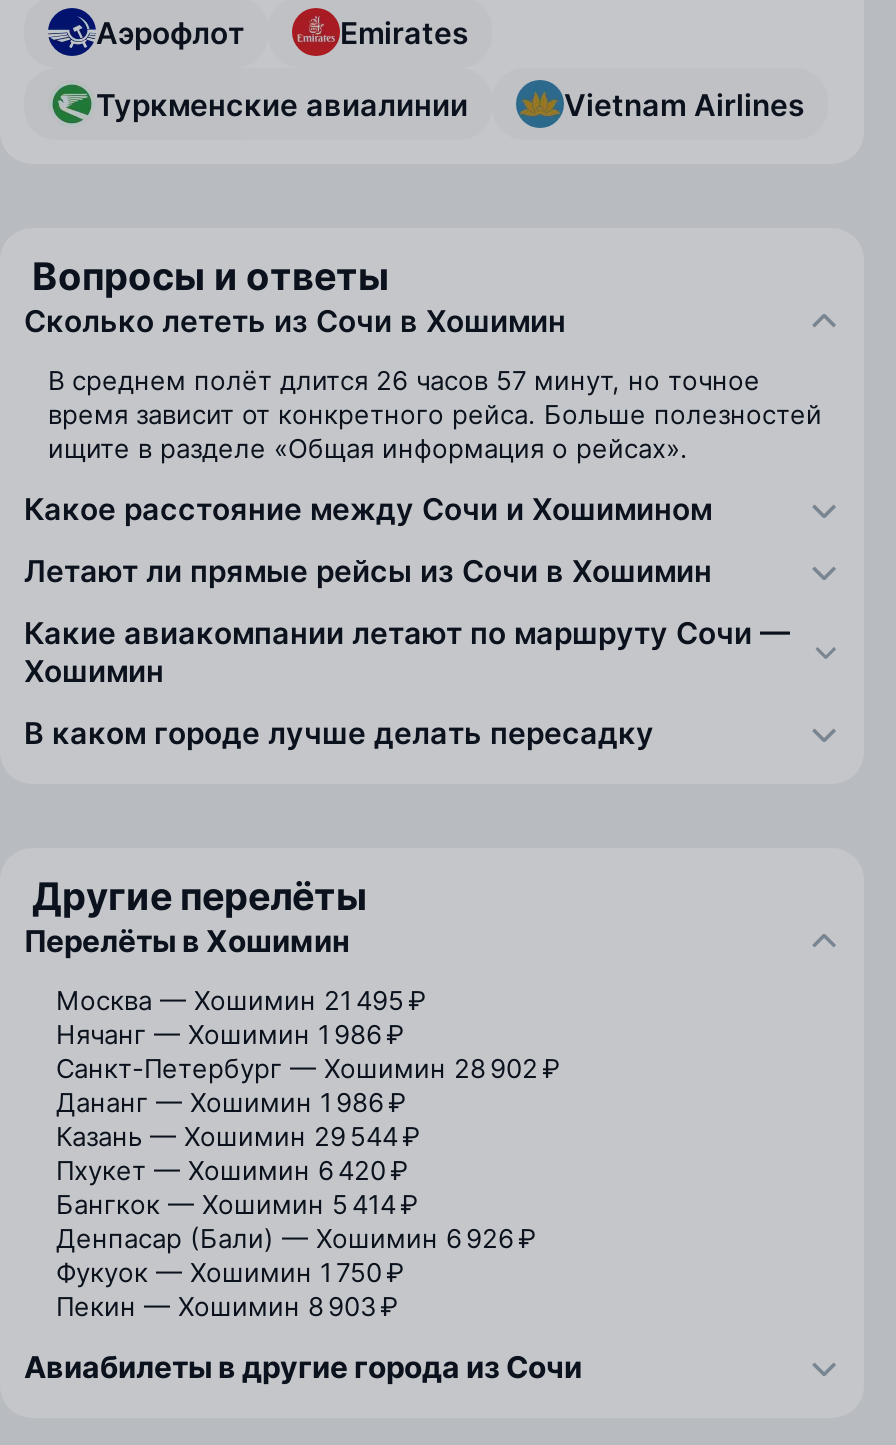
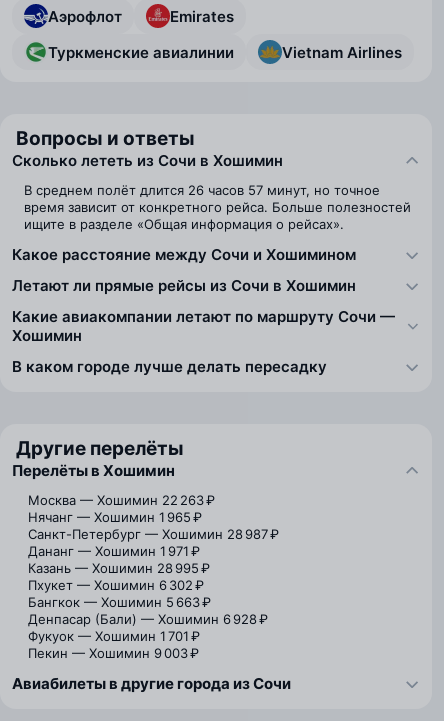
- Москва — Хошимин 21 495 ₽
+ Москва — Хошимин 22 263 ₽

- Нячанг — Хошимин 1 986 ₽
+ Нячанг — Хошимин 1 965 ₽

- Санкт-Петербург — Хошимин 28 902 ₽
+ Санкт-Петербург — Хошимин 28 987 ₽

- Дананг — Хошимин 1 986 ₽
+ Дананг — Хошимин 1 971 ₽

- Казань — Хошимин 29 544 ₽
+ Казань — Хошимин 28 995 ₽

- Пхукет — Хошимин 6 420 ₽
+ Пхукет — Хошимин 6 302 ₽

- Бангкок — Хошимин 5 414 ₽
+ Бангкок — Хошимин 5 663 ₽

- Денпасар (Бали) — Хошимин 6 926 ₽
+ Денпасар (Бали) — Хошимин 6 928 ₽

- Фукуок — Хошимин 1 750 ₽
+ Фукуок — Хошимин 1 701 ₽

- Пекин — Хошимин 8 903 ₽
+ Пекин — Хошимин 9 003 ₽
